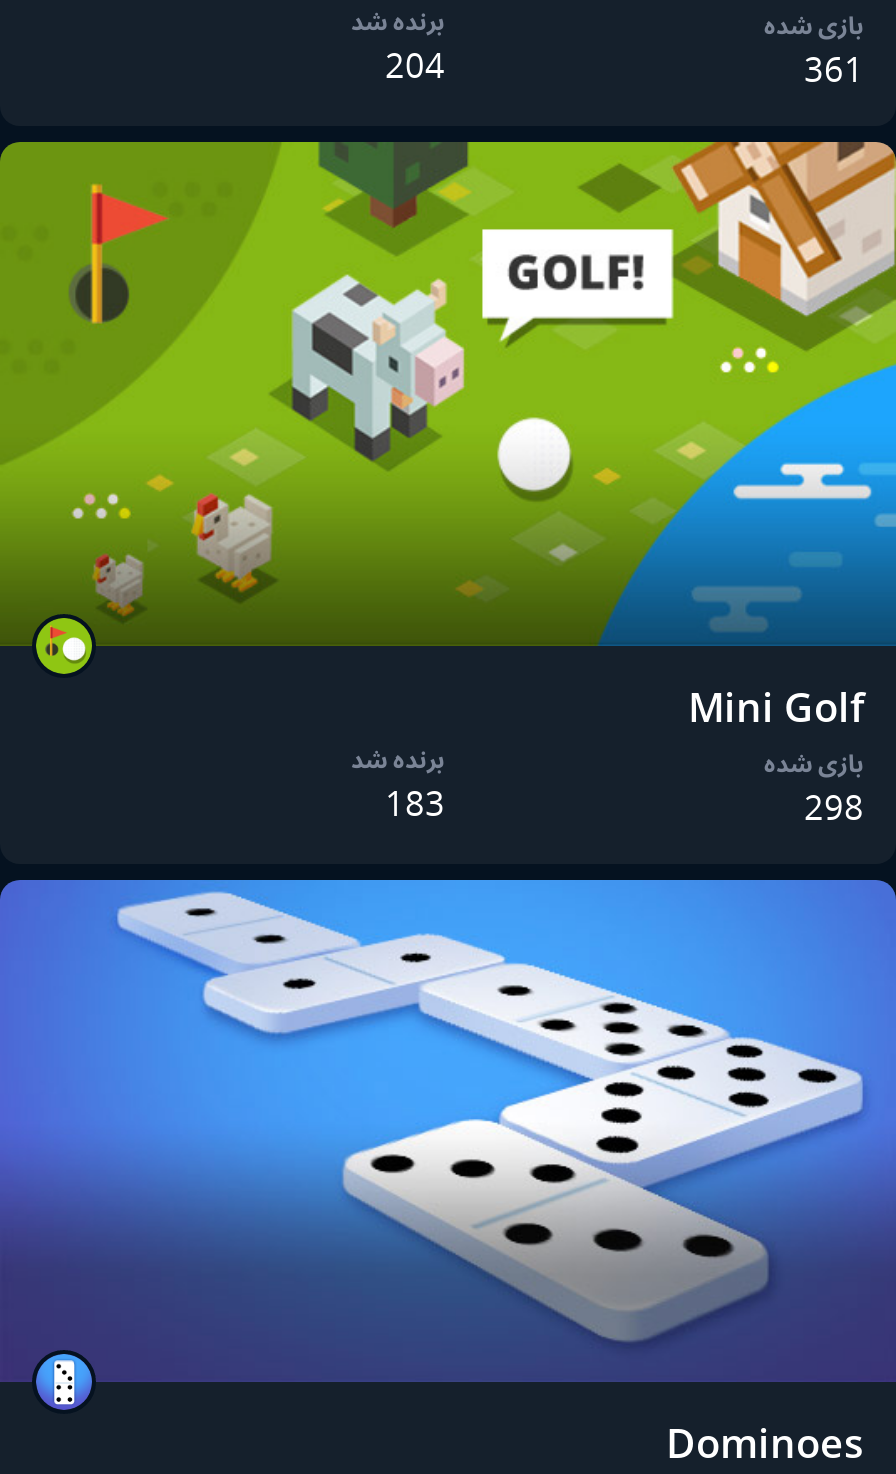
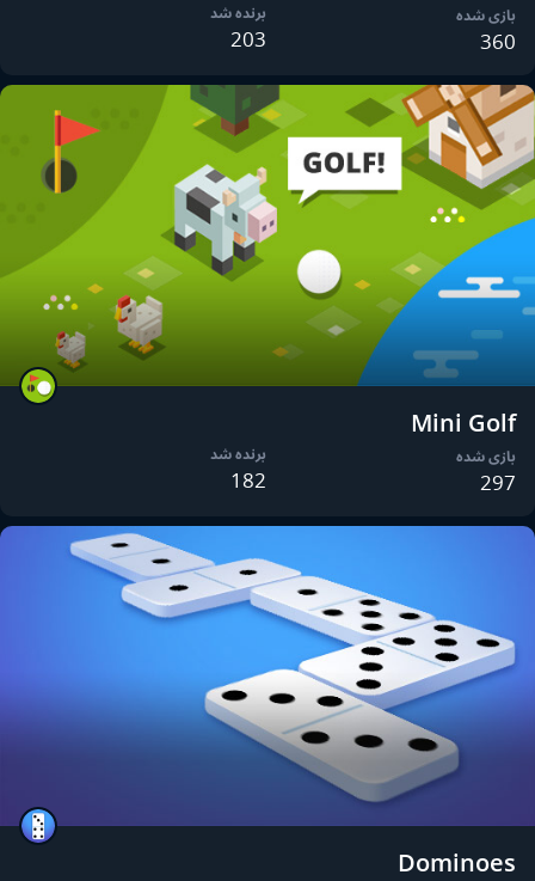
- 204
+ 203

- 361
+ 360

- 183
+ 182

- 298
+ 297
